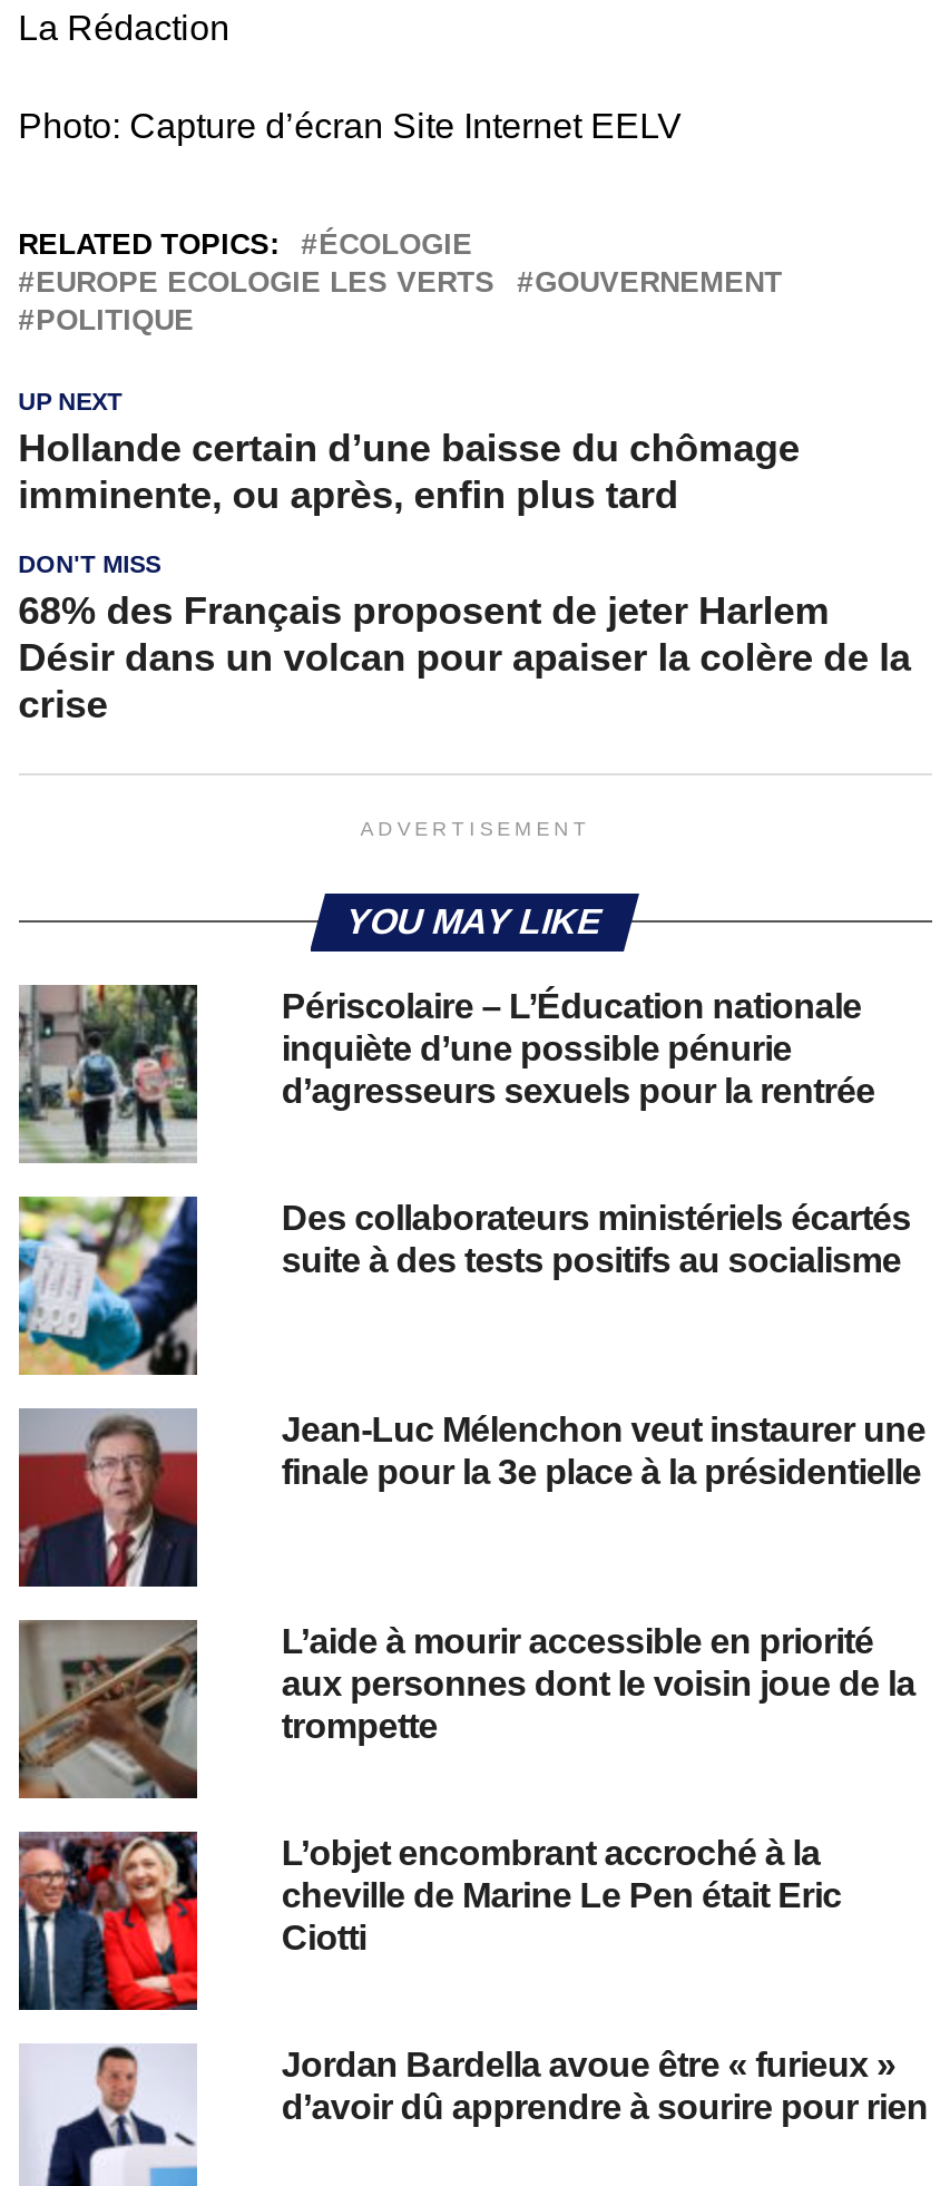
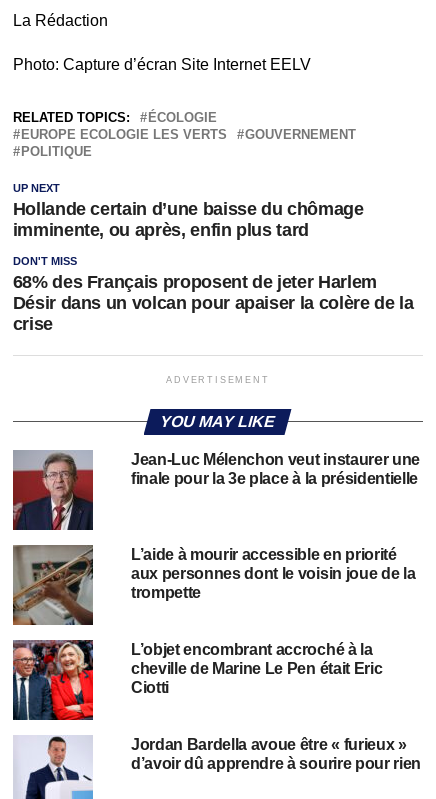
- [image]
- Périscolaire – L’Éducation nationale
- inquiète d’une possible pénurie
- d’agresseurs sexuels pour la rentrée
- Des collaborateurs ministériels écartés
- suite à des tests positifs au socialisme

- [image]
